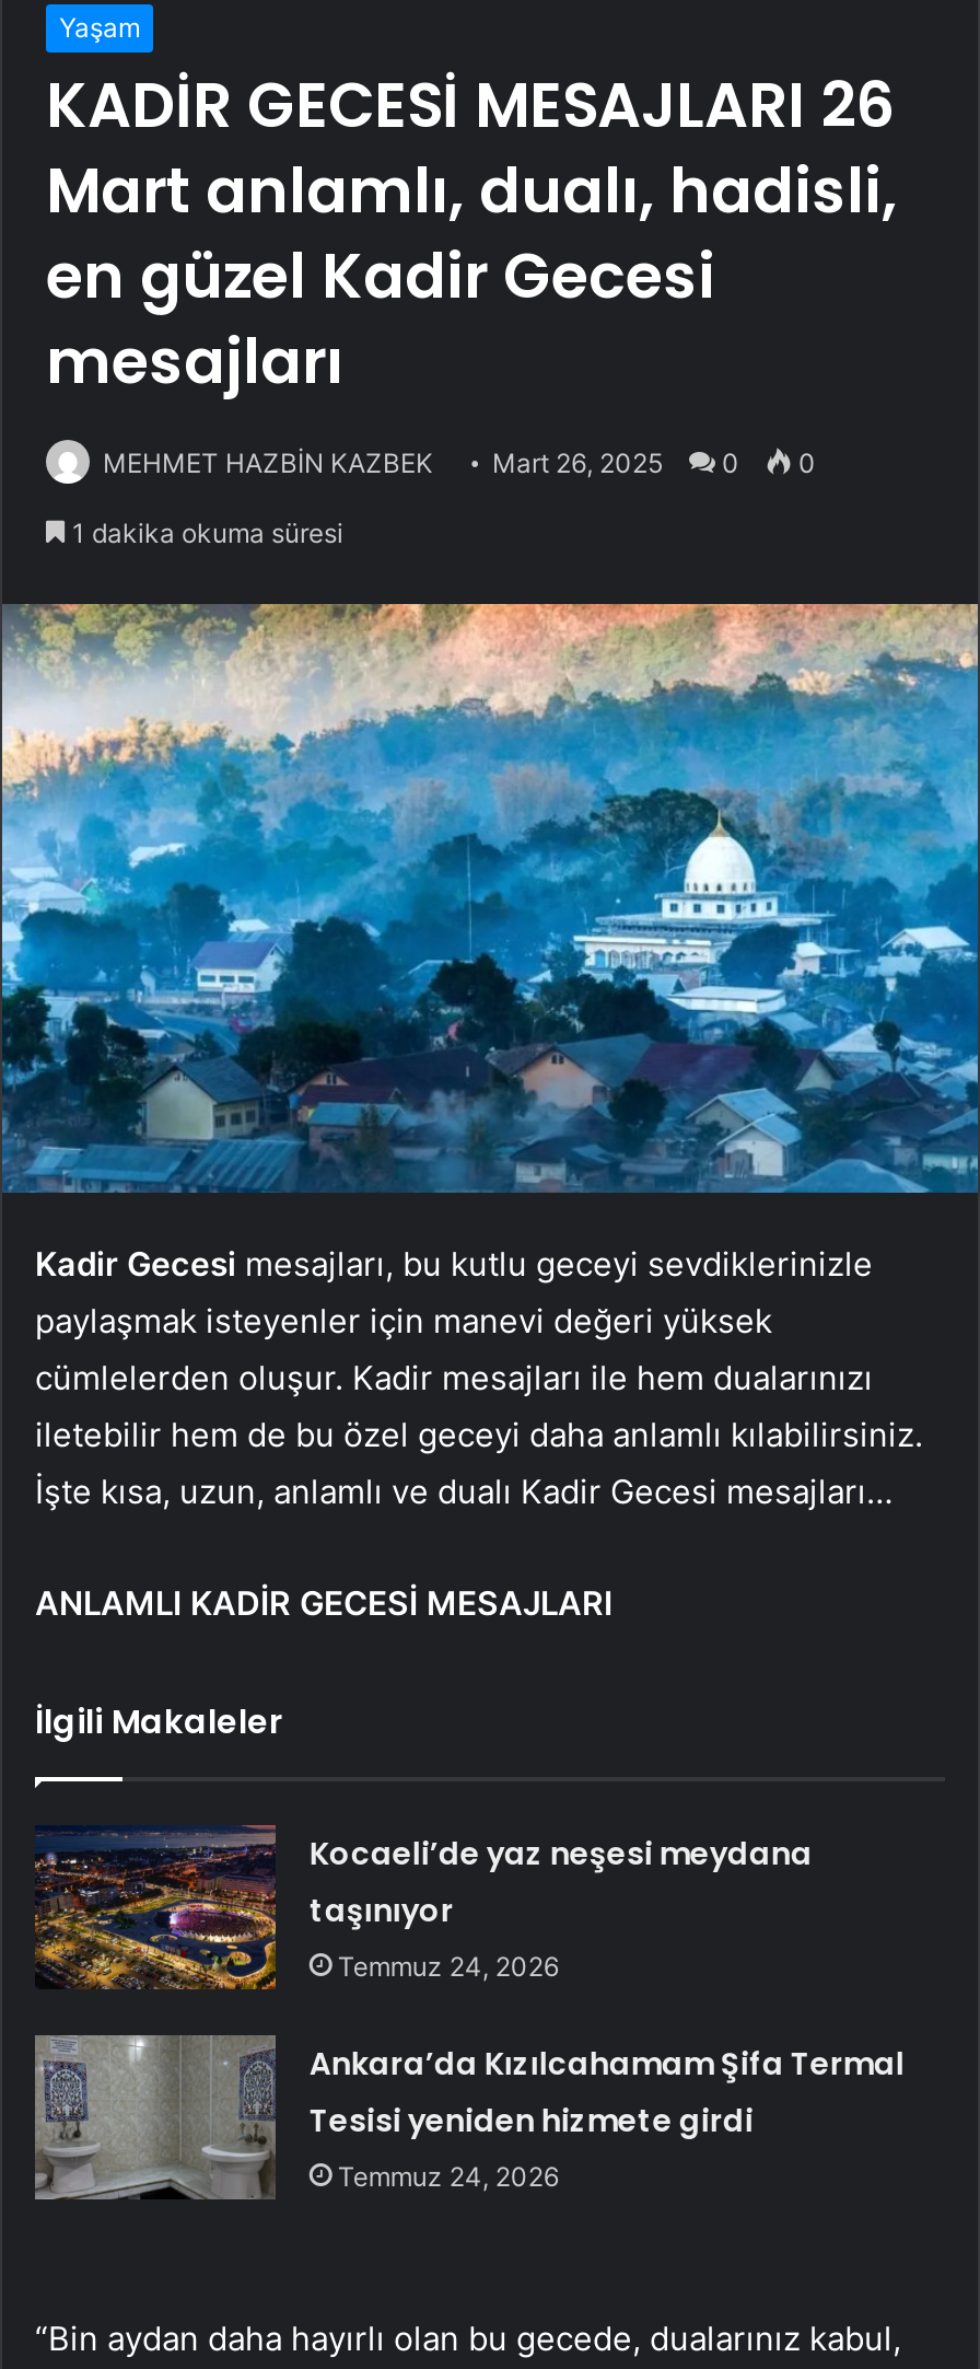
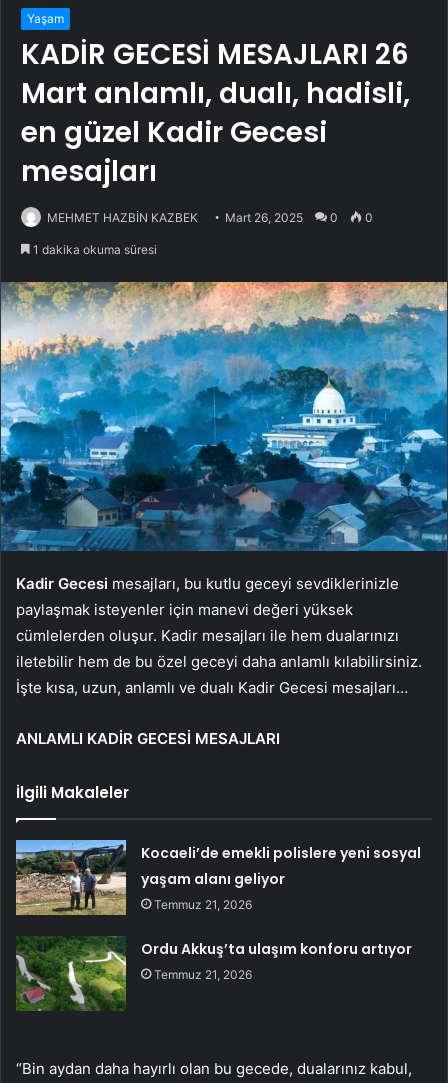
- [image]
- Kocaeli’de yaz neşesi meydana
- taşınıyor
- Temmuz 24, 2026
+ [image]
+ Kocaeli’de emekli polislere yeni sosyal
+ yaşam alanı geliyor
+ Temmuz 21, 2026

- [image]
- Ankara’da Kızılcahamam Şifa Termal
- Tesisi yeniden hizmete girdi
- Temmuz 24, 2026
+ [image]
+ Ordu Akkuş’ta ulaşım konforu artıyor
+ Temmuz 21, 2026
